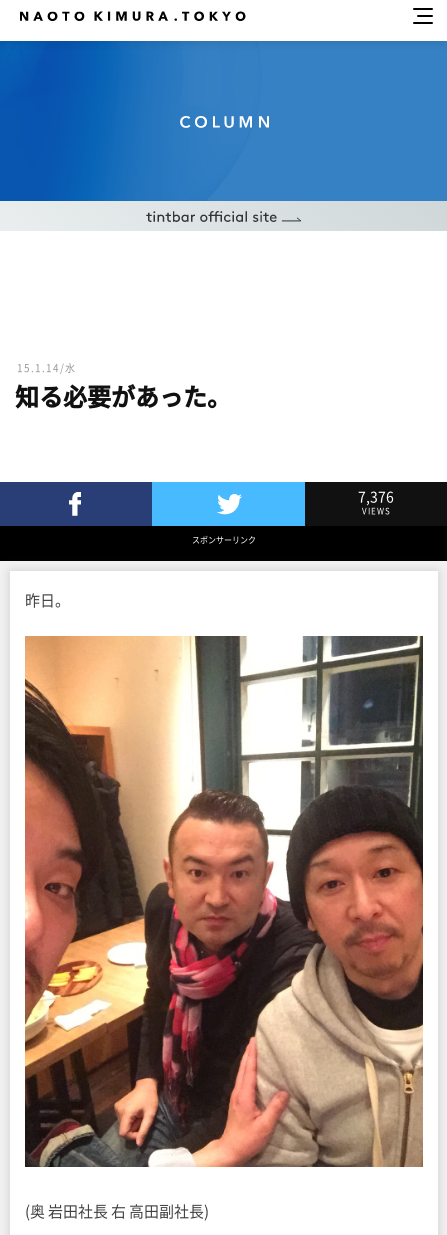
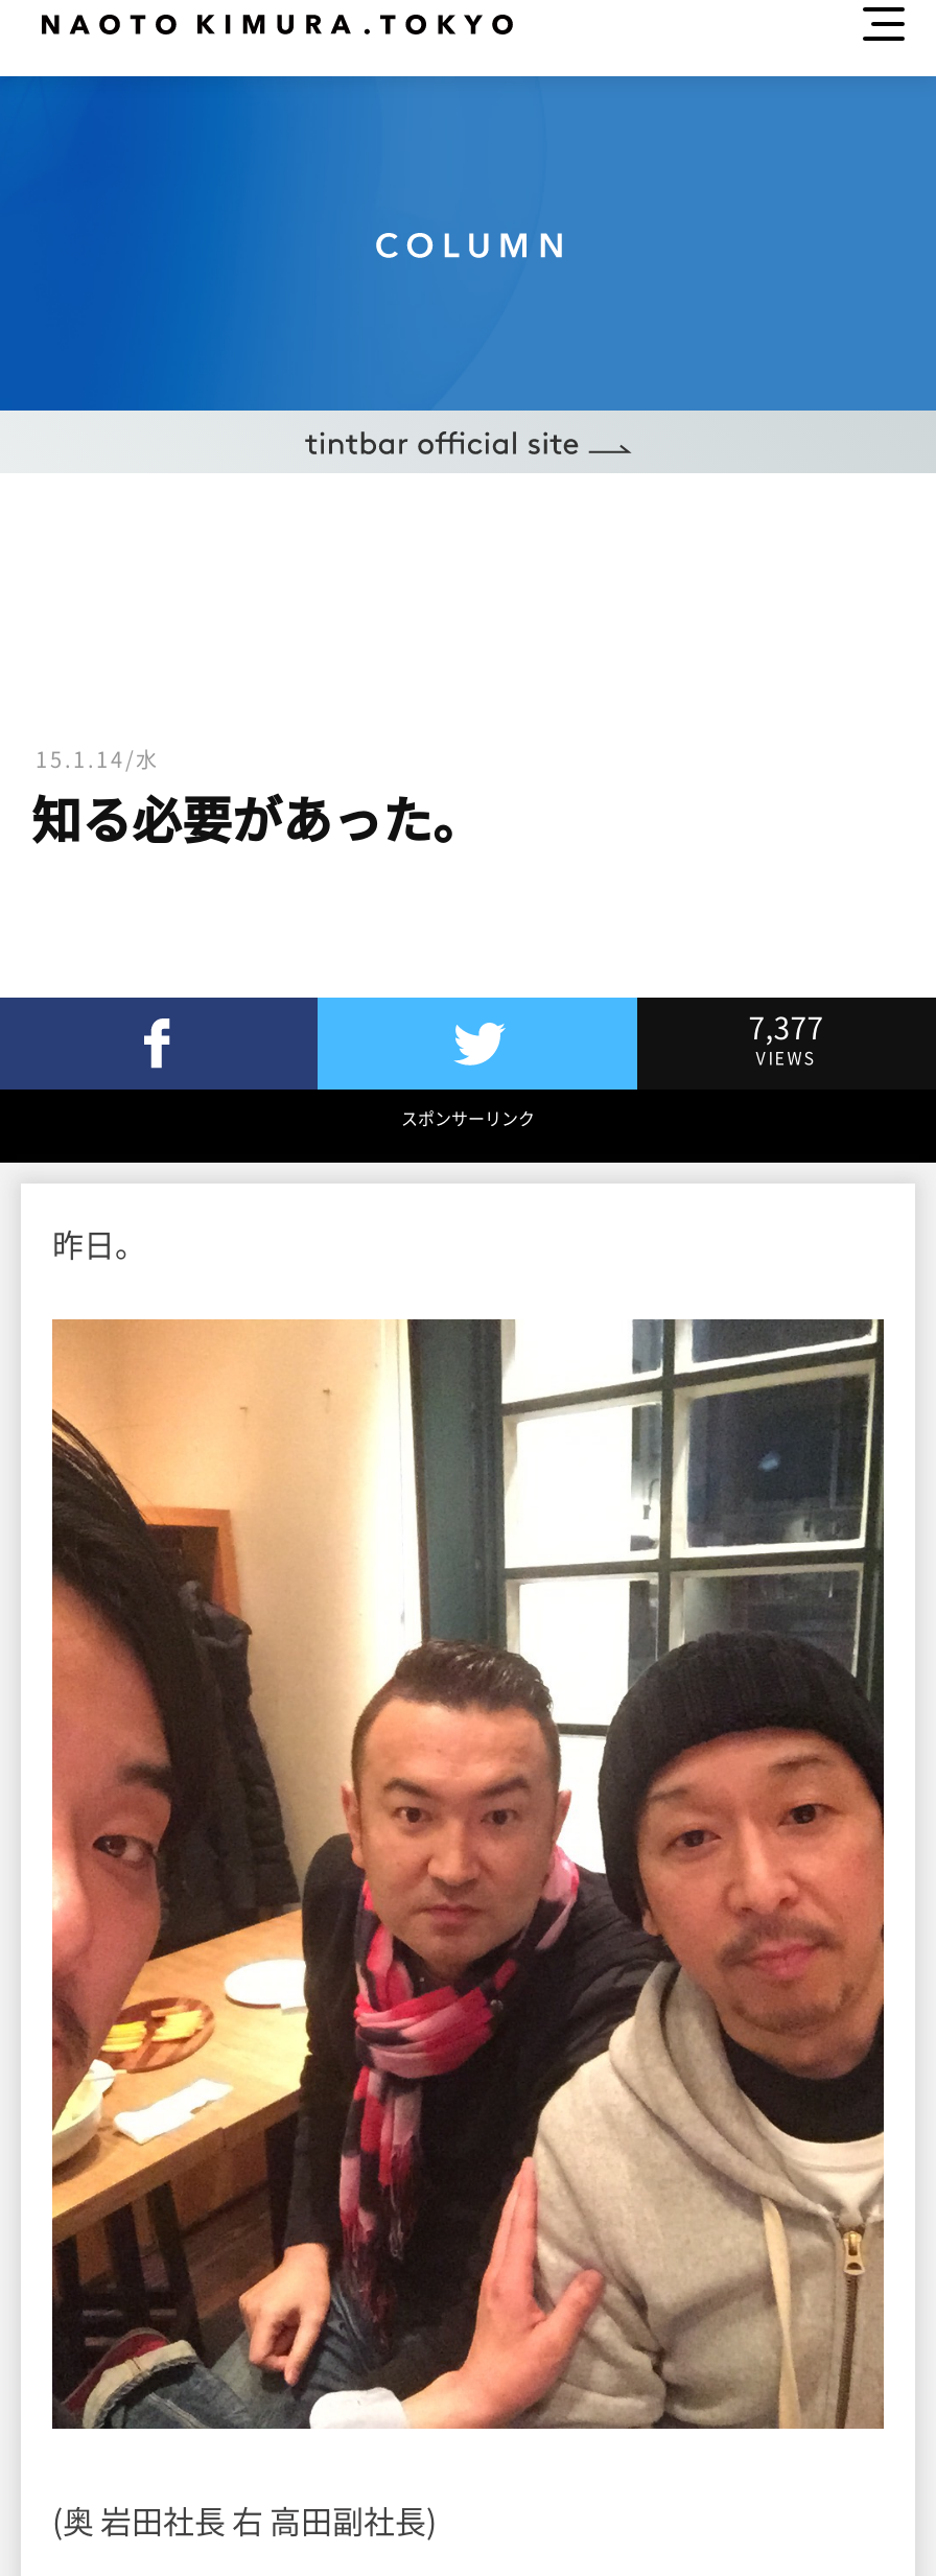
- 7,376
+ 7,377
